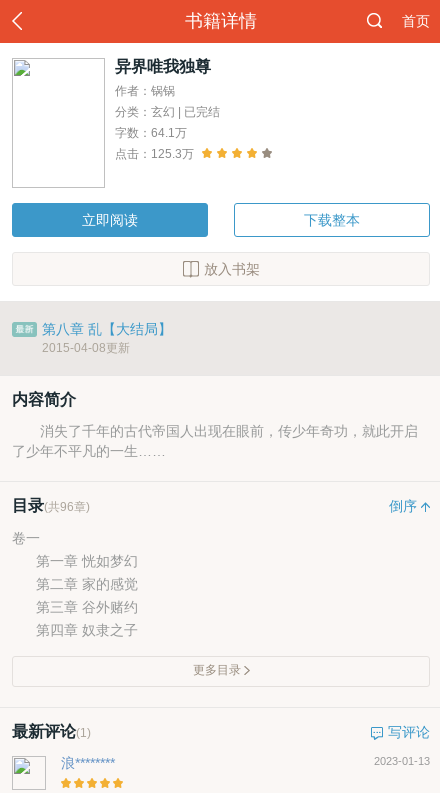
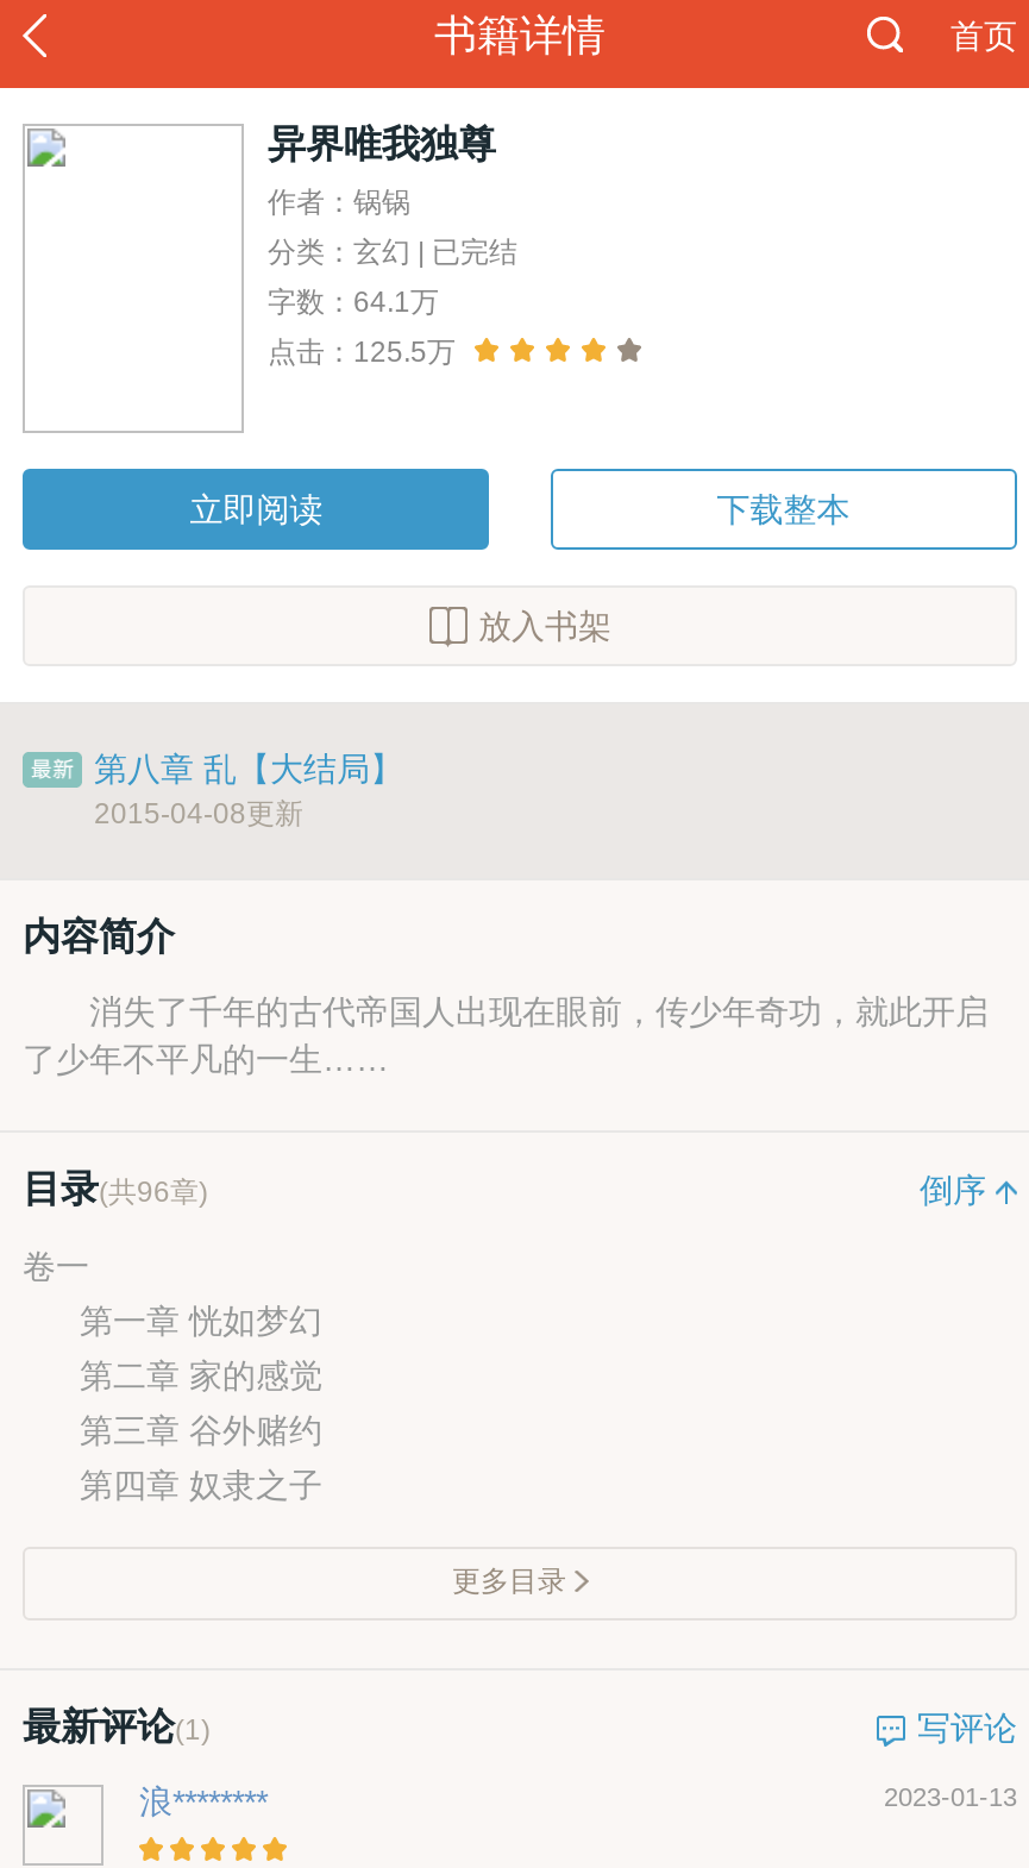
- 点击：125.3万
+ 点击：125.5万
